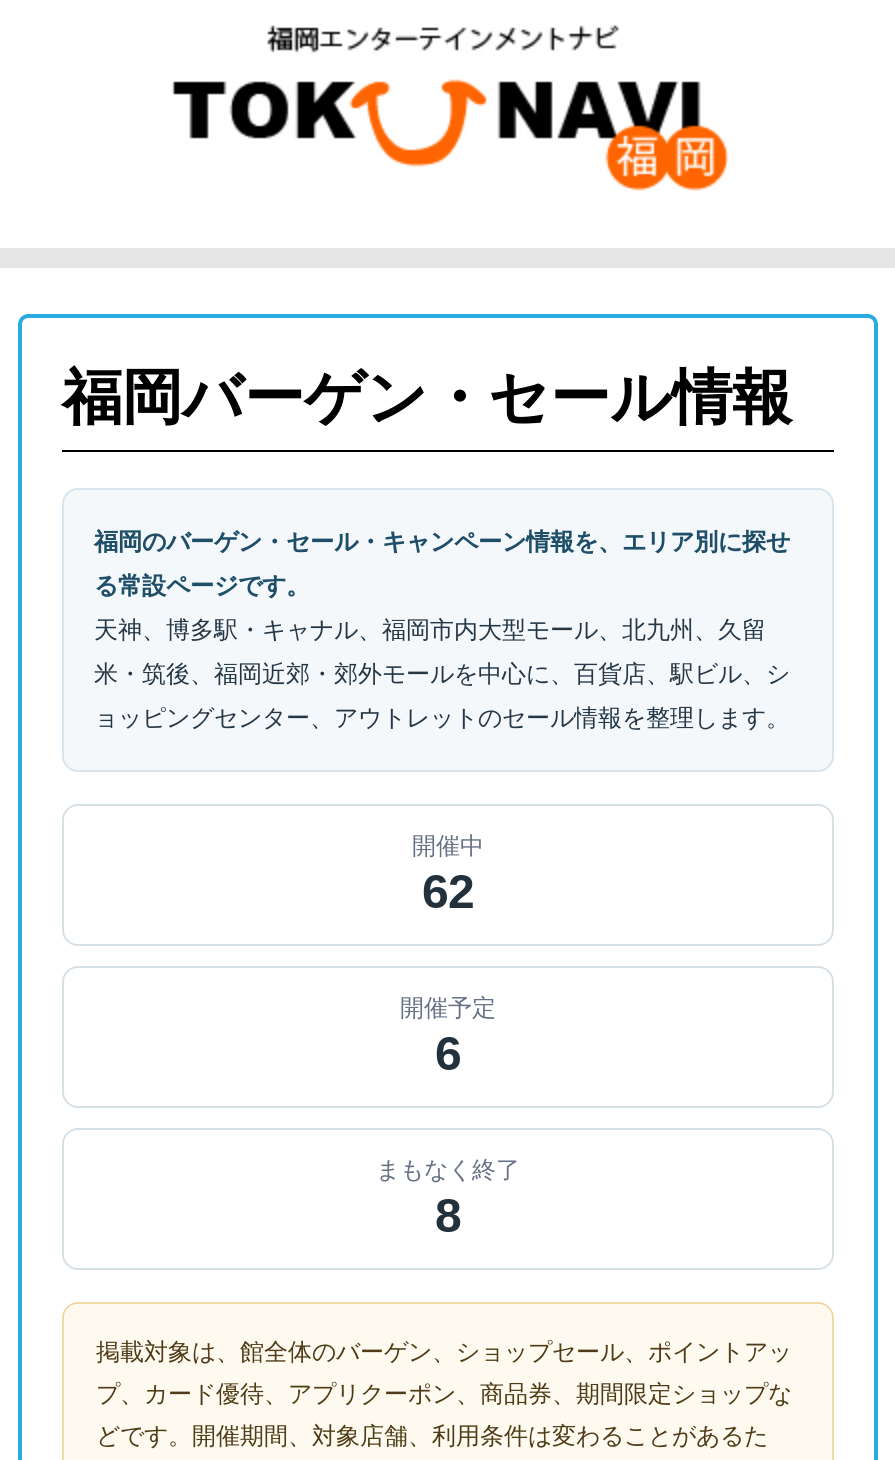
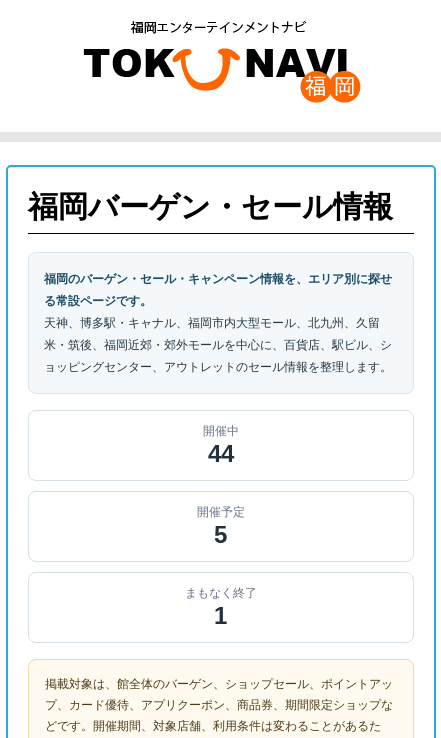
- 62
+ 44

- 6
+ 5

- 8
+ 1
